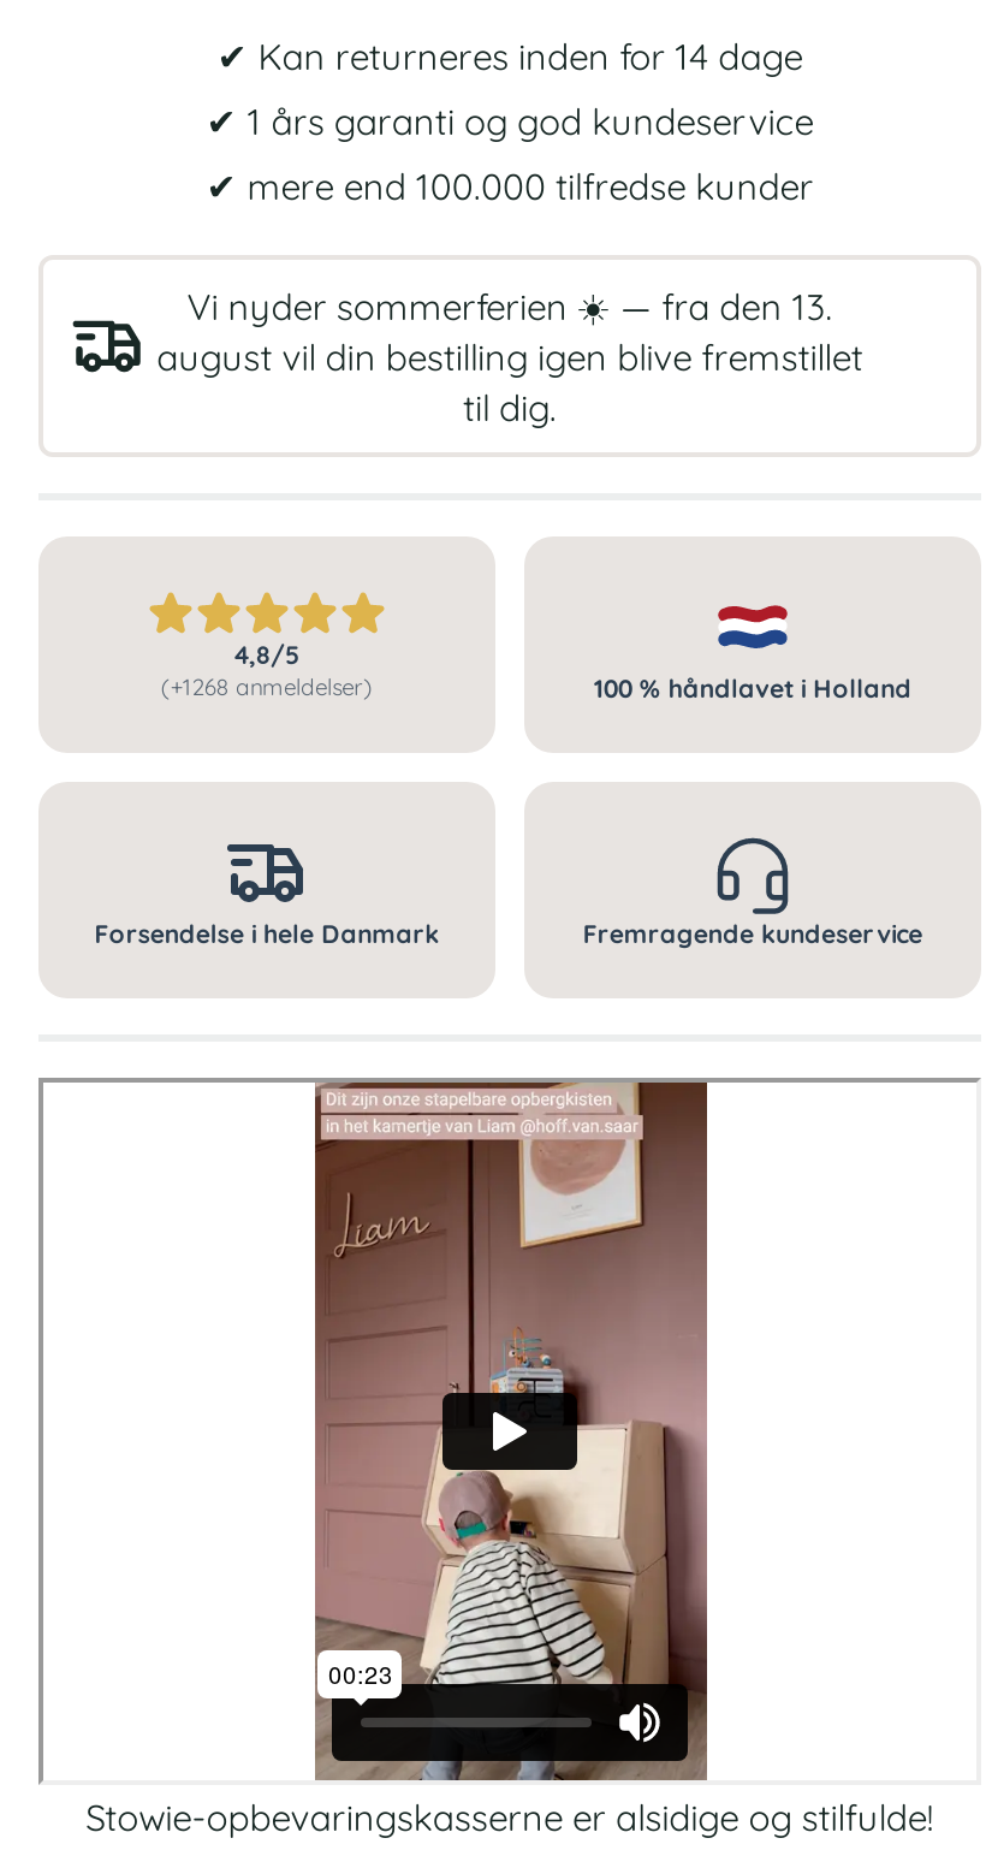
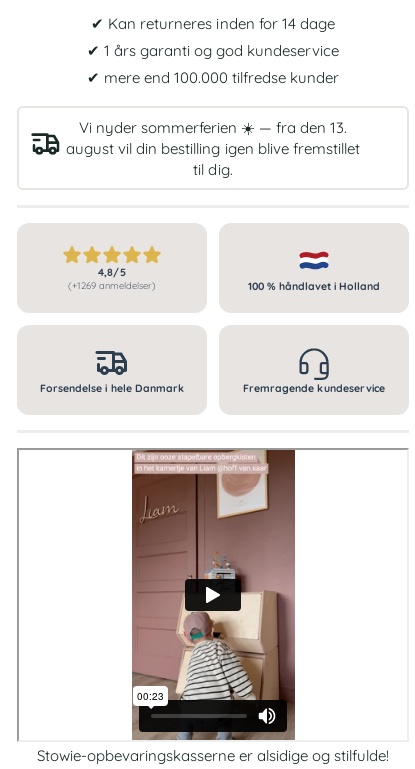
- (+1268 anmeldelser)
+ (+1269 anmeldelser)
